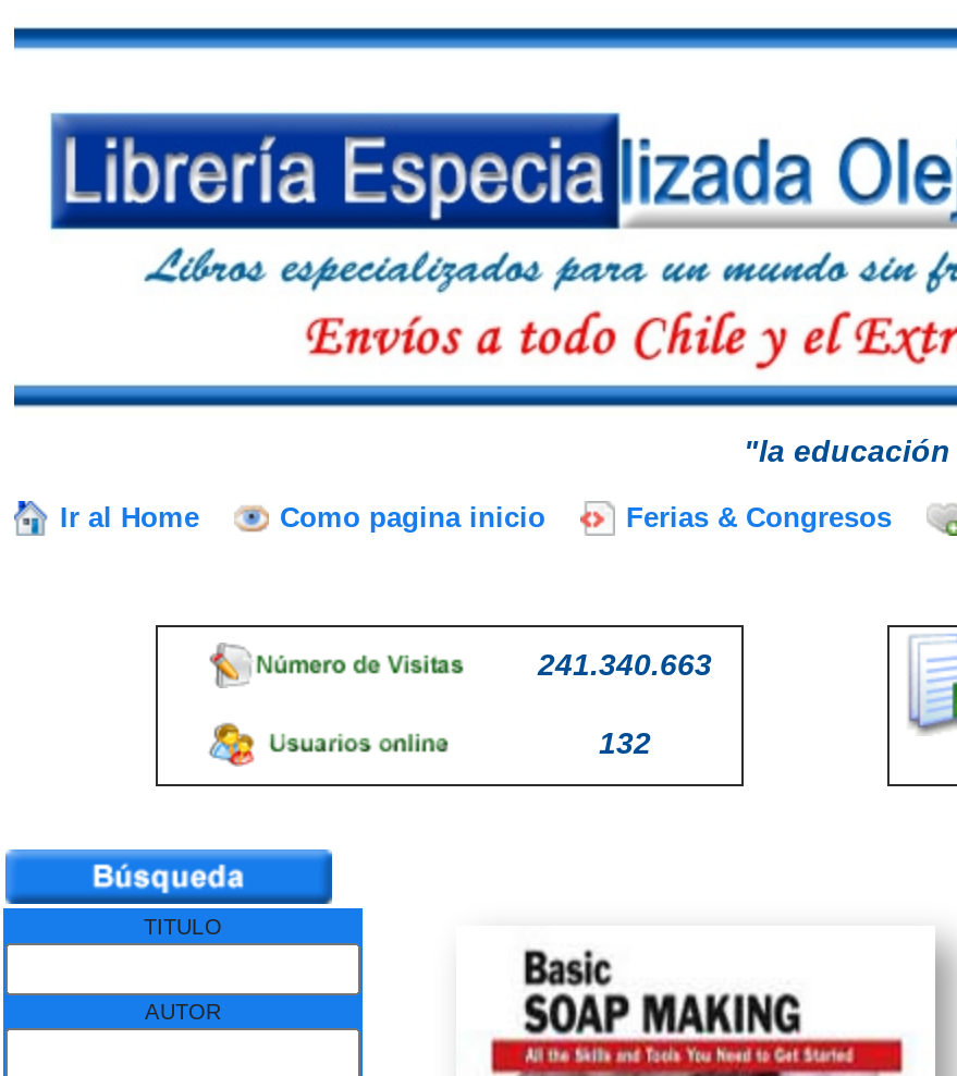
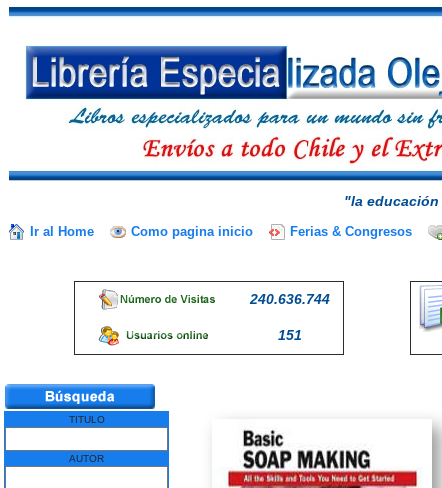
- 241.340.663
+ 240.636.744

- 132
+ 151
